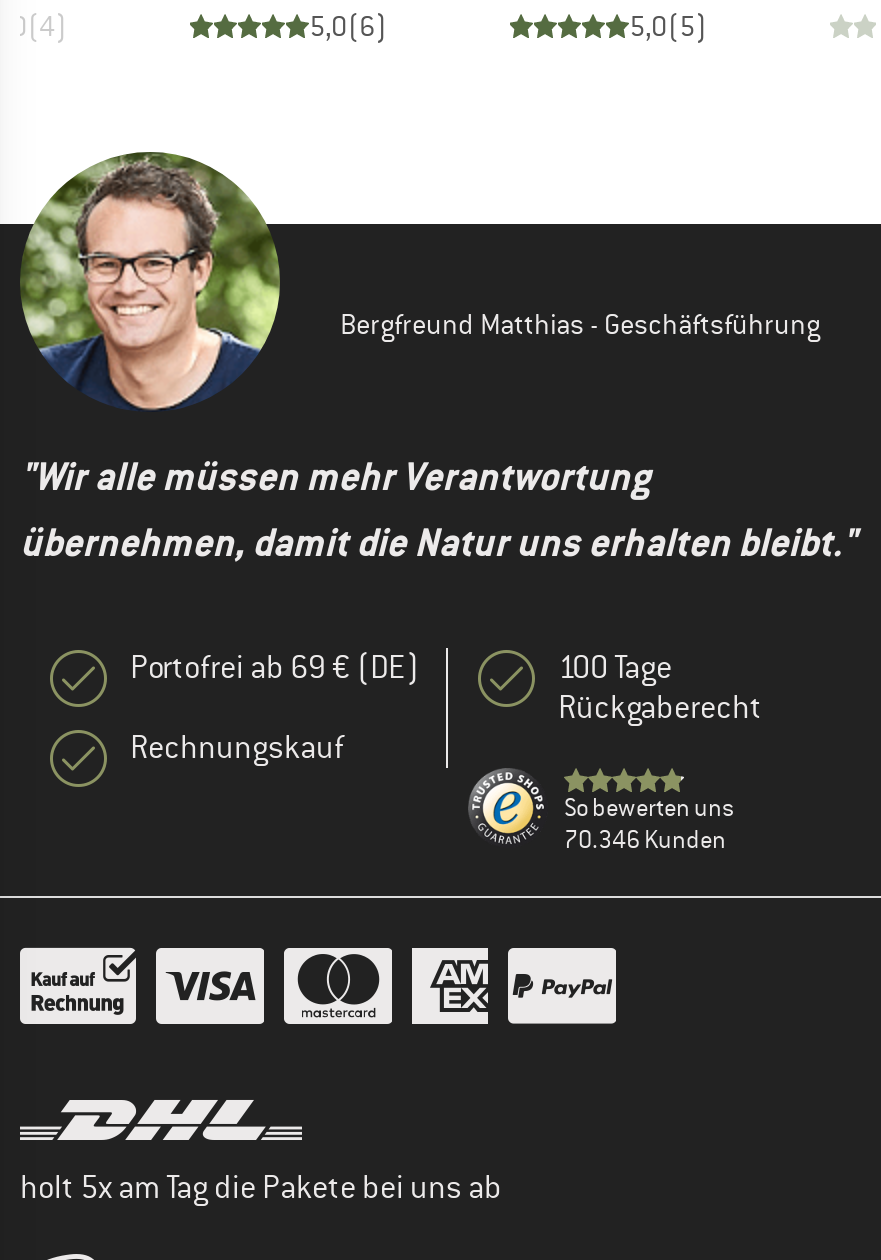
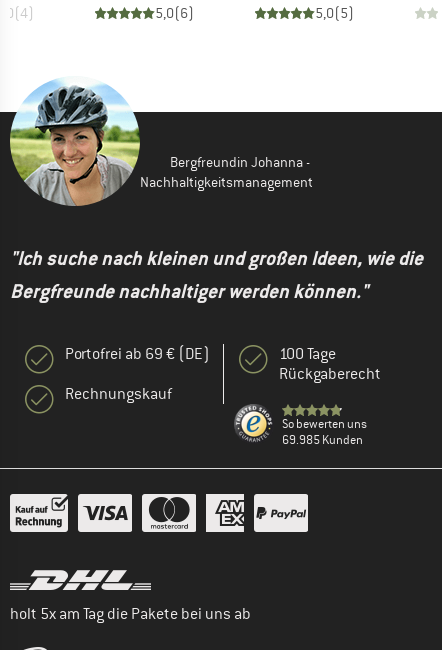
- [image]
- Bergfreund Matthias - Geschäftsführung
+ [image]
+ Bergfreundin Johanna -
+ Nachhaltigkeitsmanagement

- "Wir alle müssen mehr Verantwortung
- übernehmen, damit die Natur uns erhalten bleibt."
+ "Ich suche nach kleinen und großen Ideen, wie die
+ Bergfreunde nachhaltiger werden können."

- 70.346 Kunden
+ 69.985 Kunden
